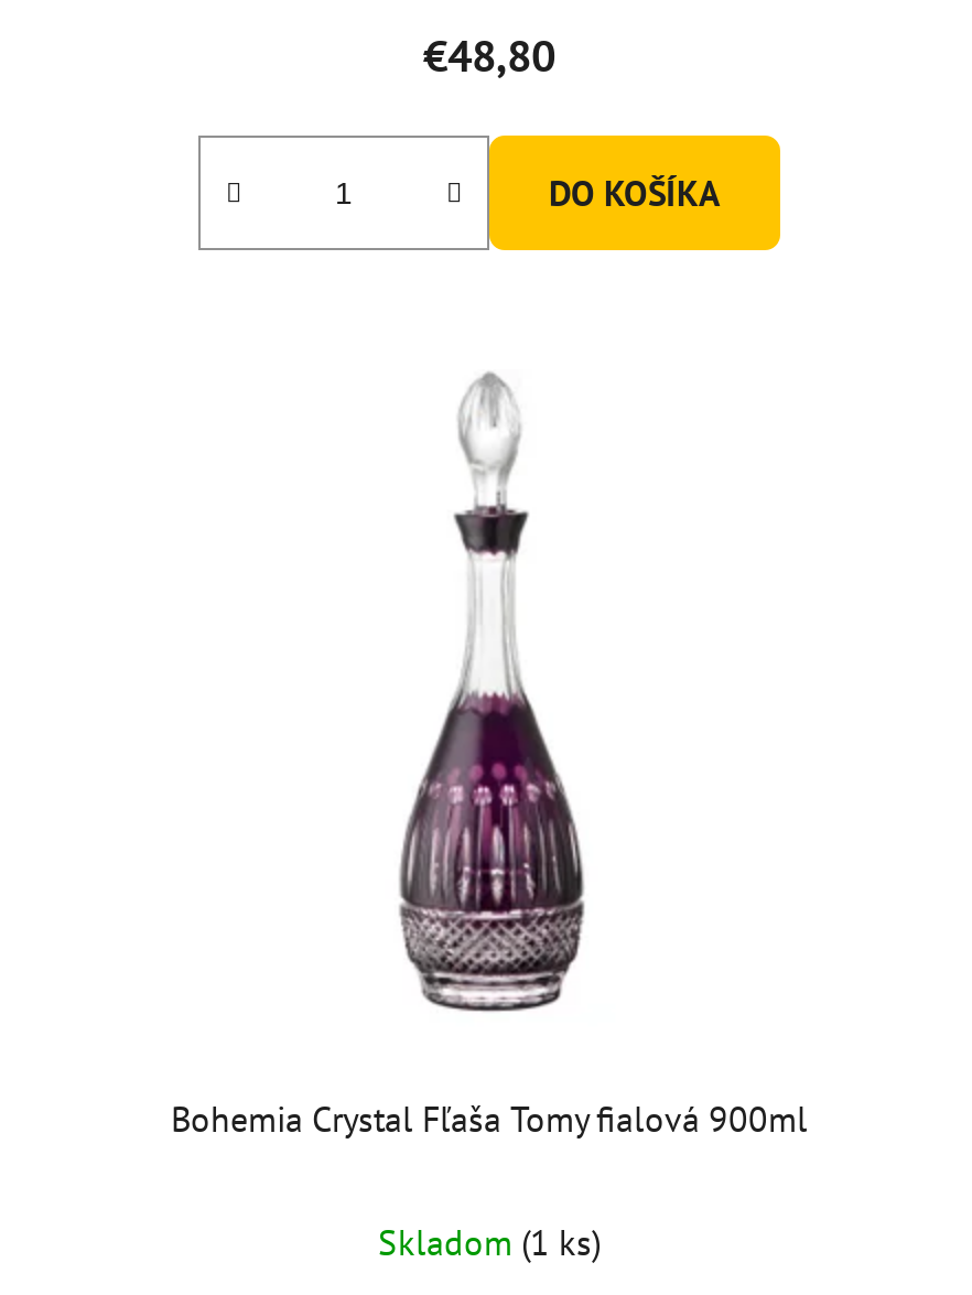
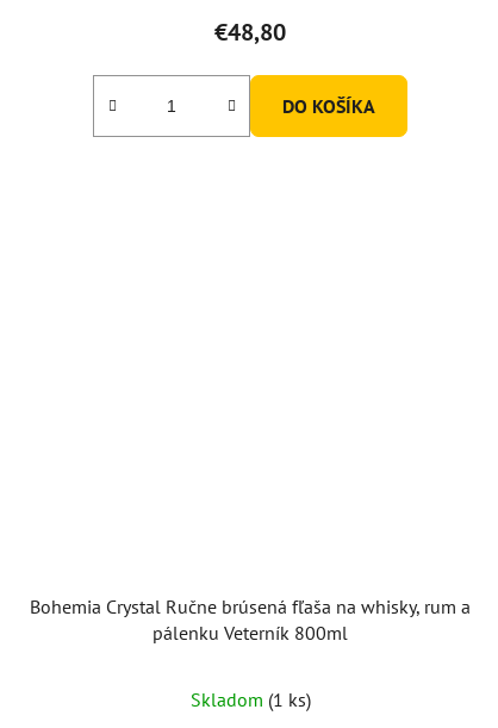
- [image]

- Bohemia Crystal Fľaša Tomy fialová 900ml
+ Bohemia Crystal Ručne brúsená fľaša na whisky, rum a
+ pálenku Veterník 800ml
